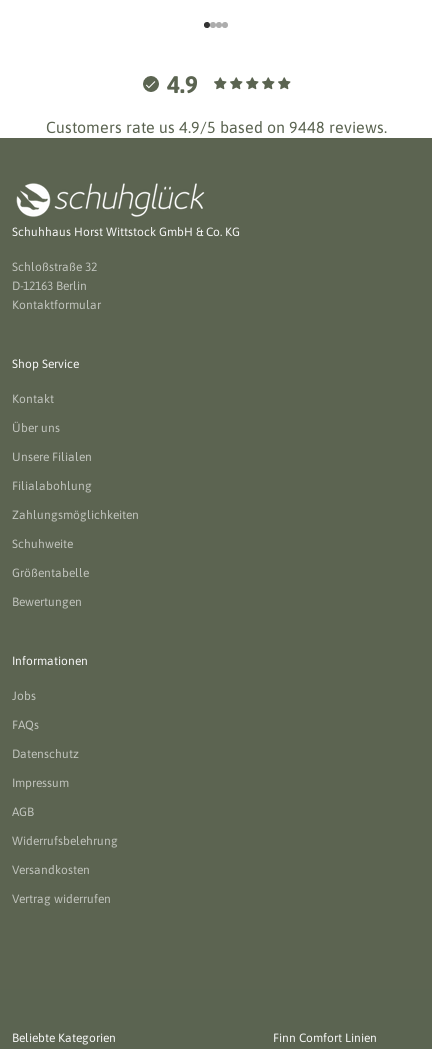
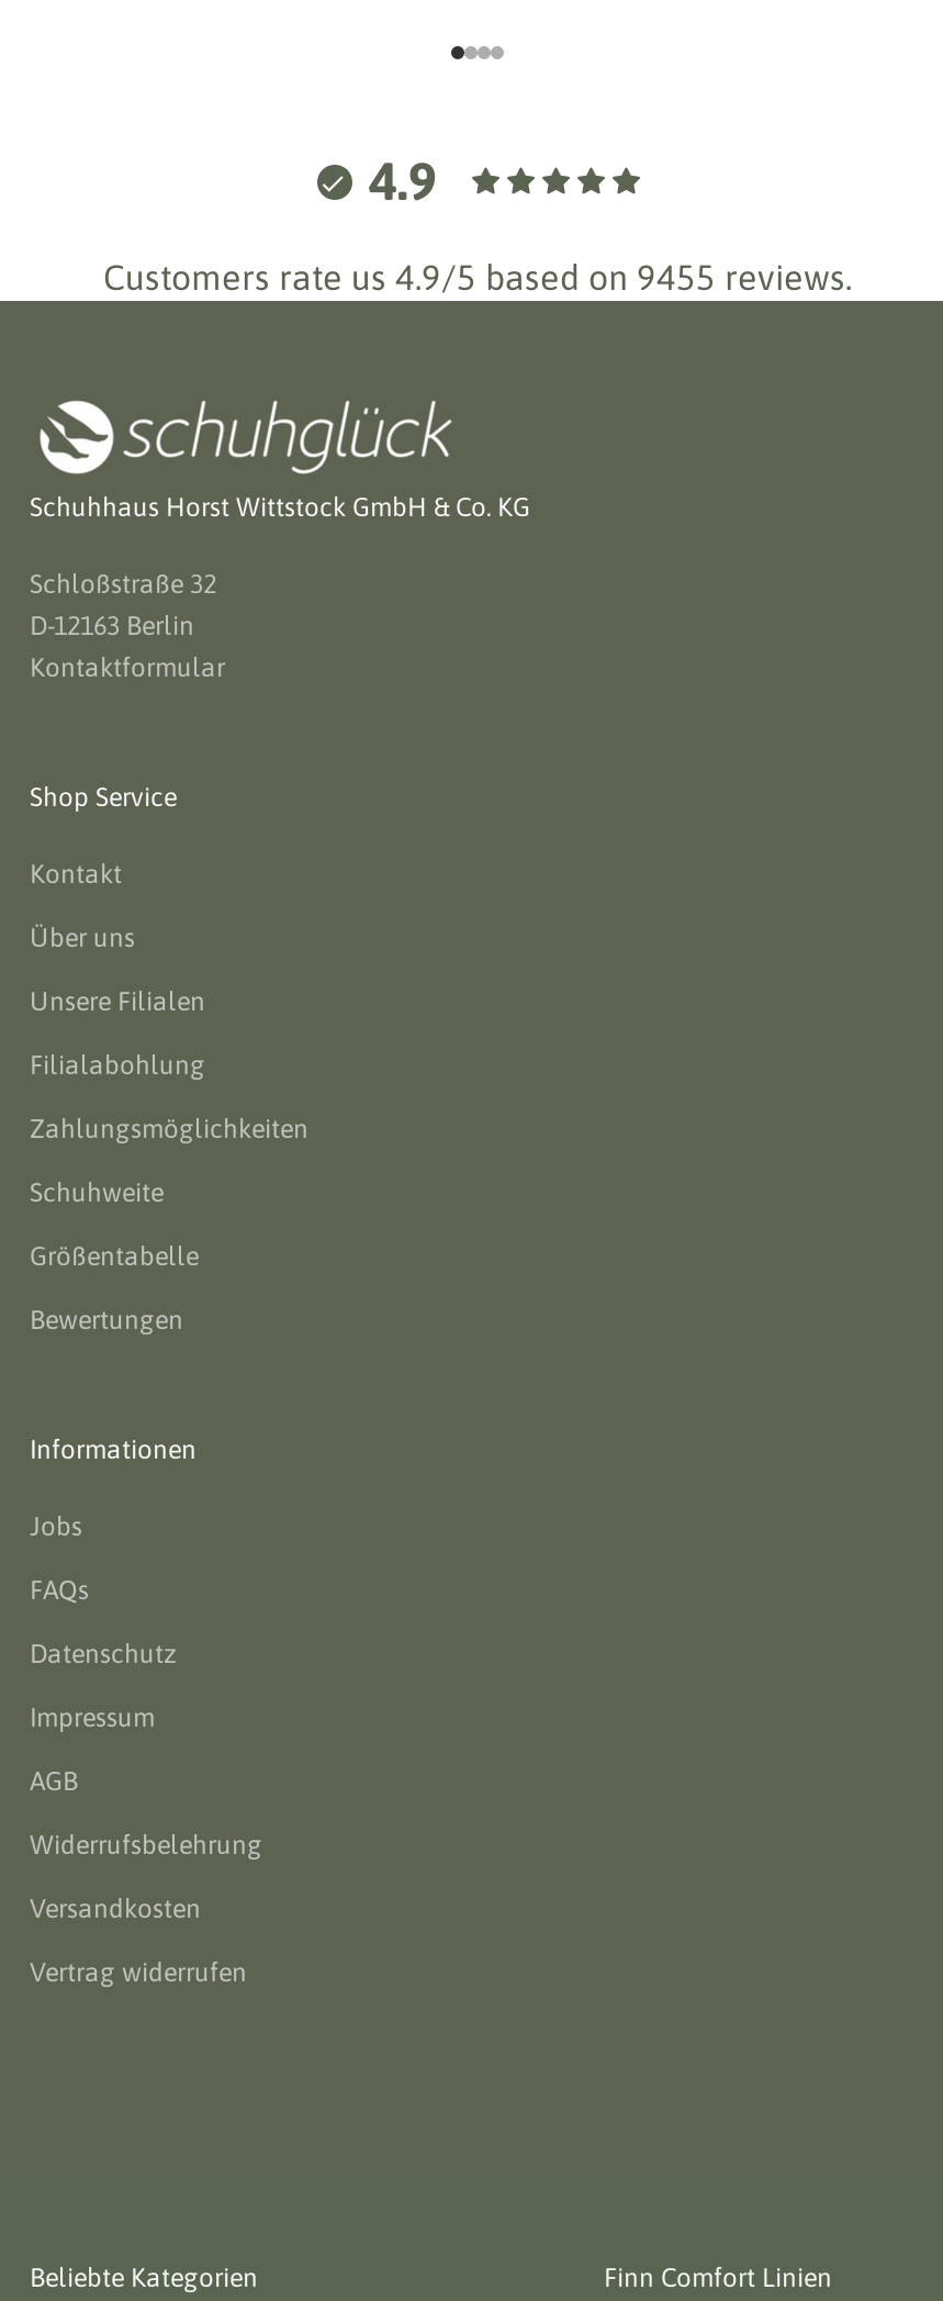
- Customers rate us 4.9/5 based on 9448 reviews.
+ Customers rate us 4.9/5 based on 9455 reviews.
